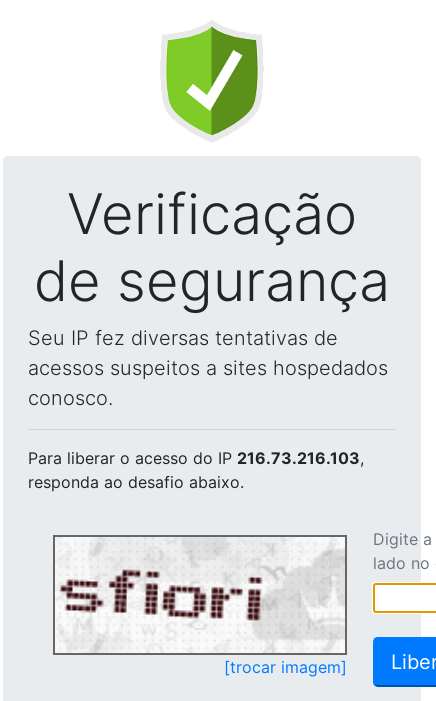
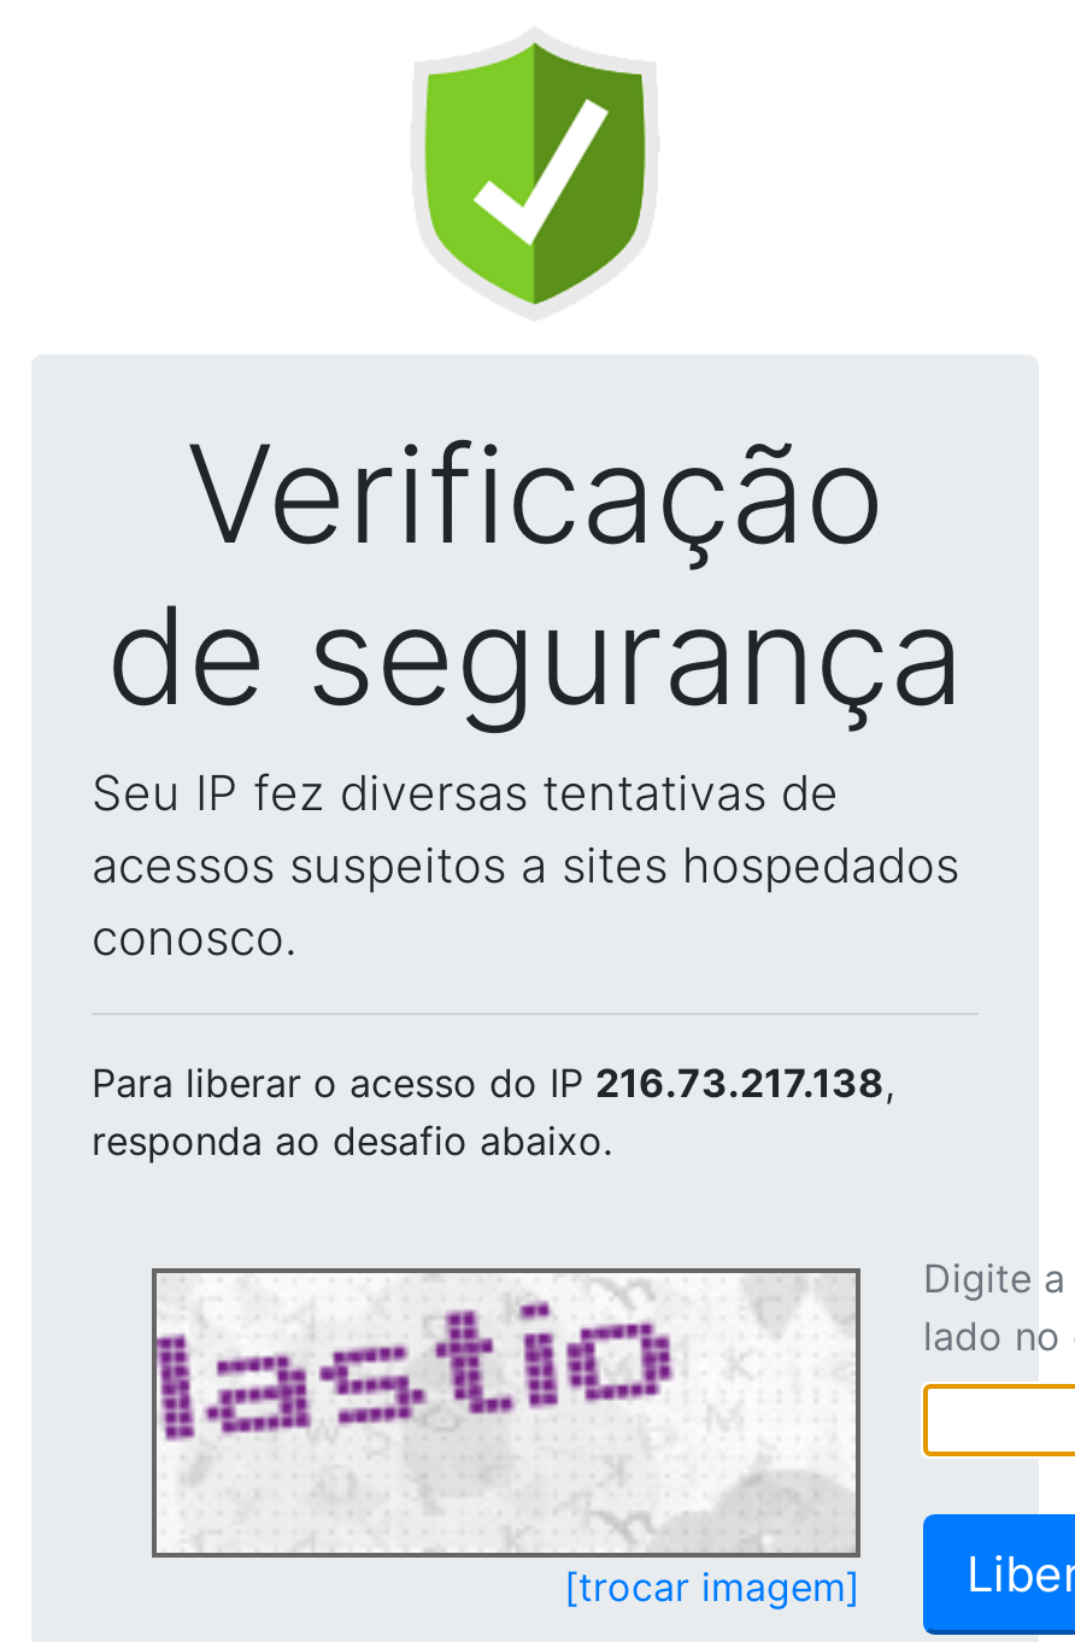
- Para liberar o acesso do IP 216.73.216.103,
+ Para liberar o acesso do IP 216.73.217.138,

- [image]
+ [image]
